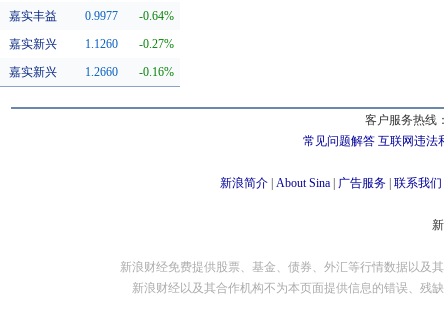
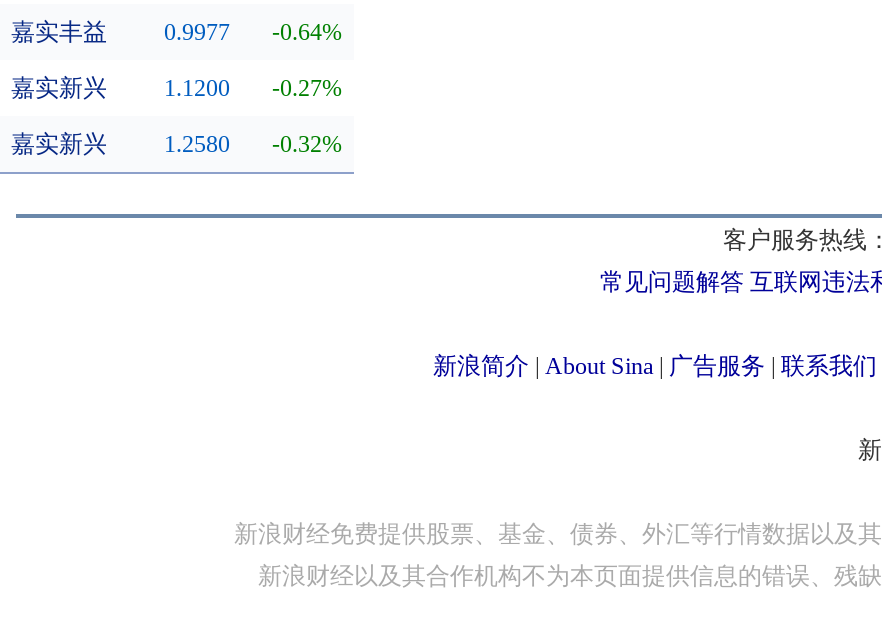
- 1.1260 -0.27%
+ 1.1200 -0.27%

- 1.2660
+ 1.2580

- -0.16%
+ -0.32%
